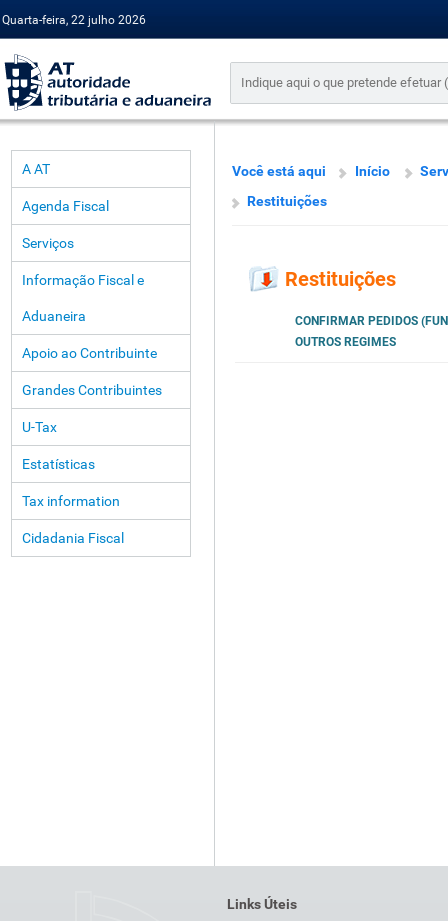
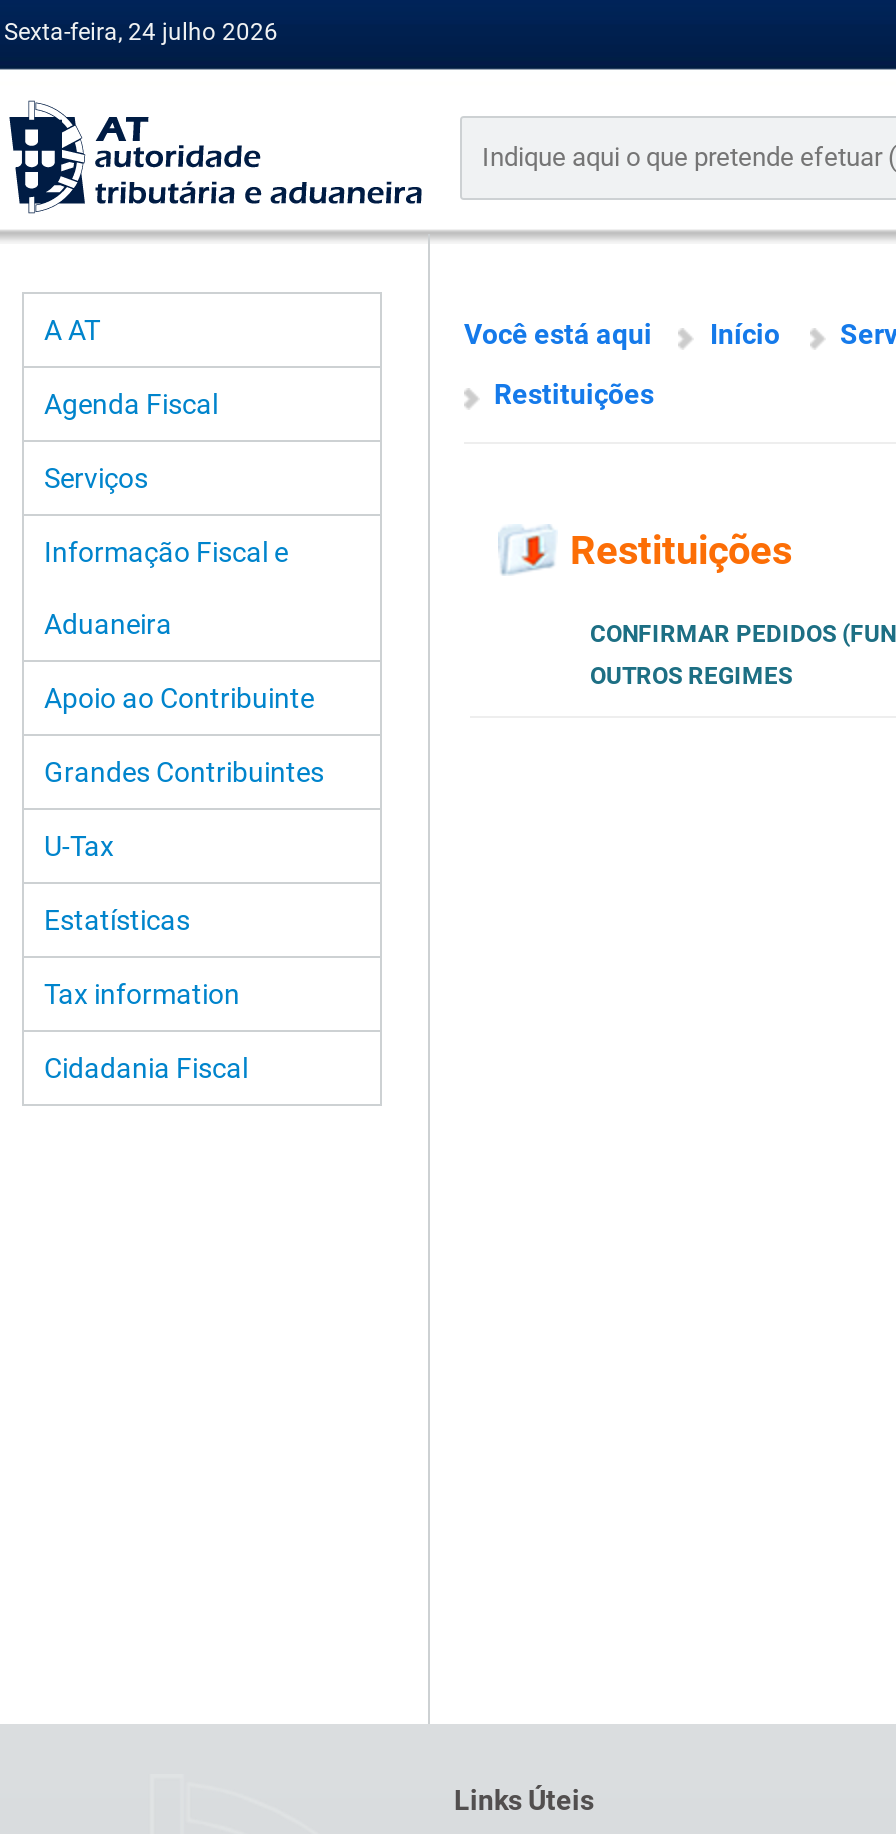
- Quarta-feira, 22 julho 2026
+ Sexta-feira, 24 julho 2026
